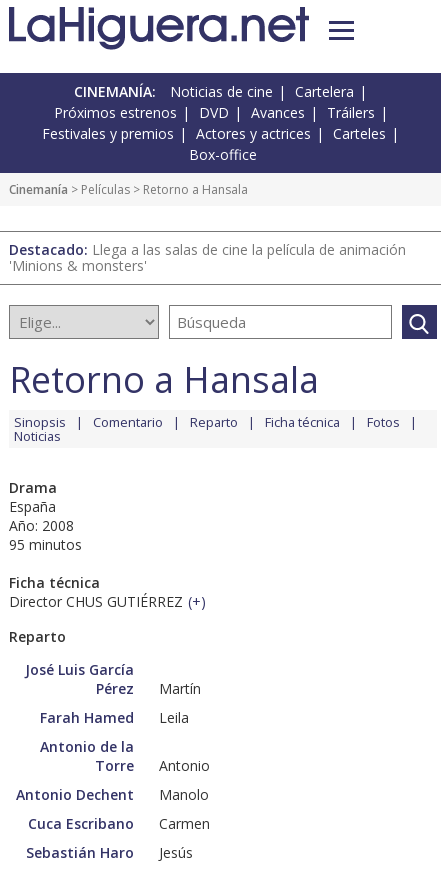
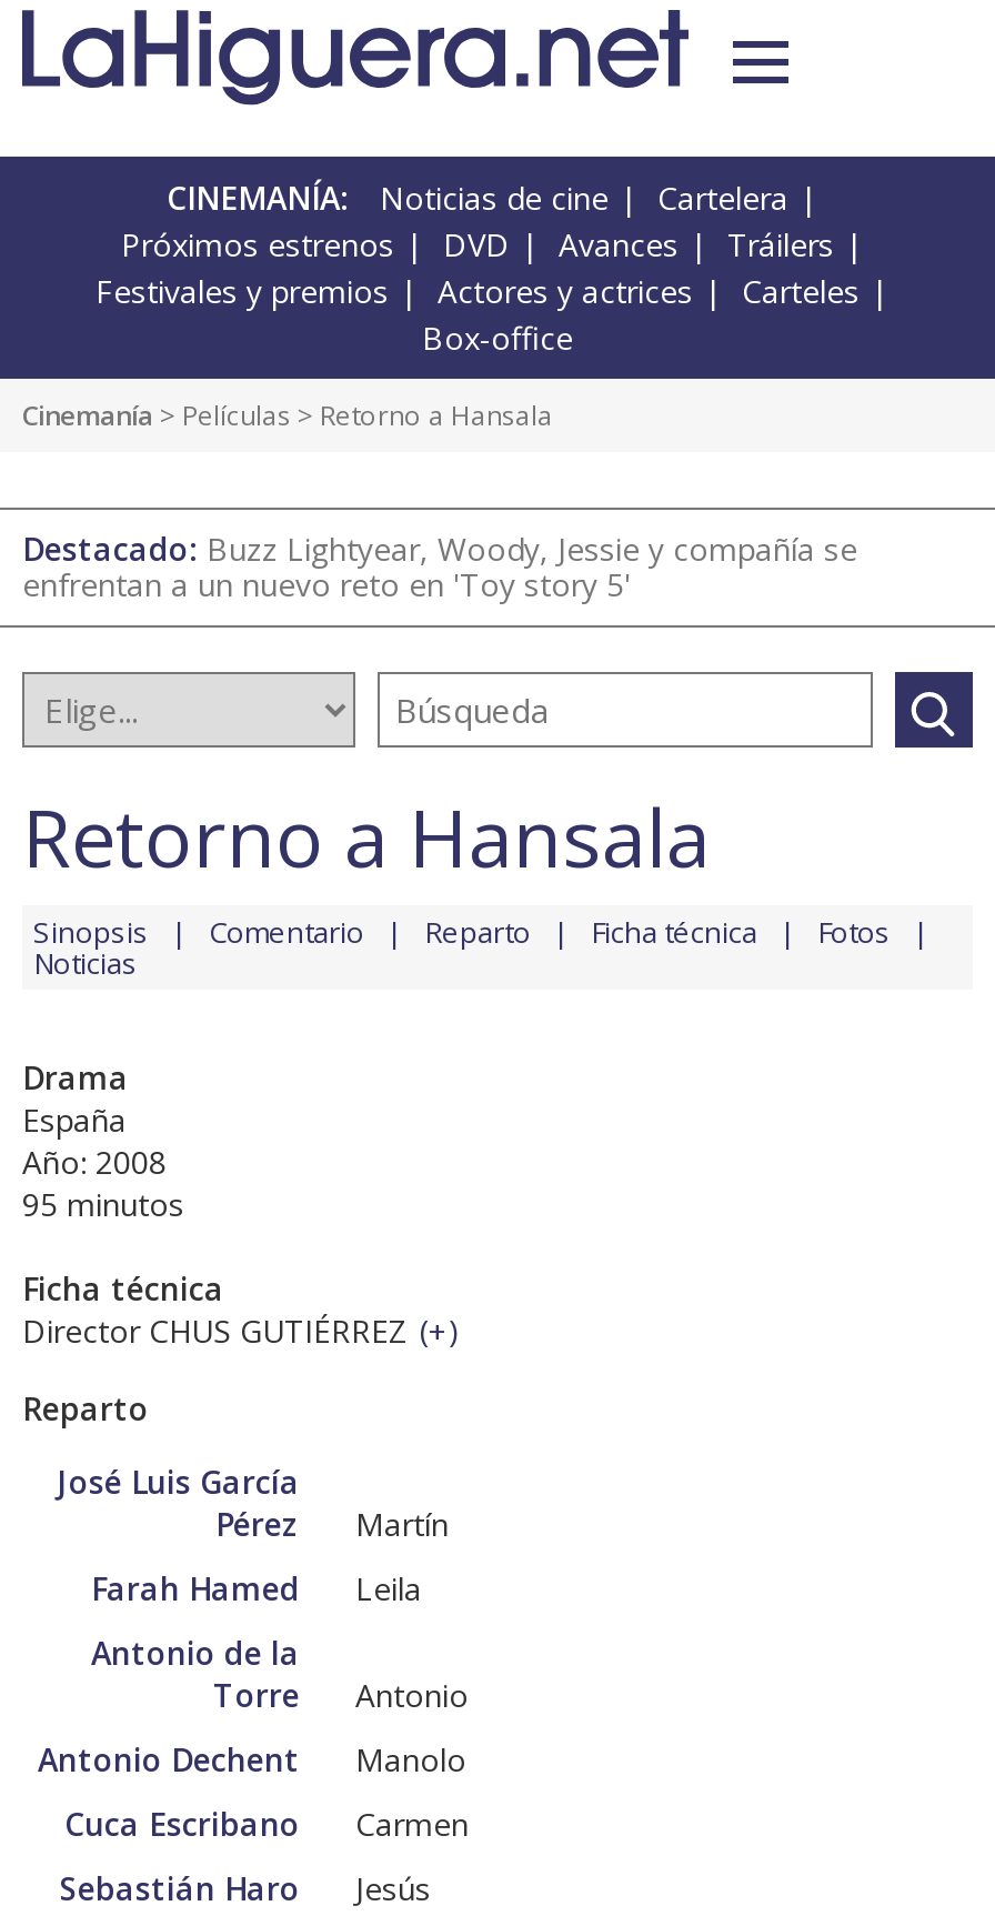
- Destacado: Llega a las salas de cine la película de animación
- 'Minions & monsters'
+ Destacado: Buzz Lightyear, Woody, Jessie y compañía se
+ enfrentan a un nuevo reto en 'Toy story 5'
